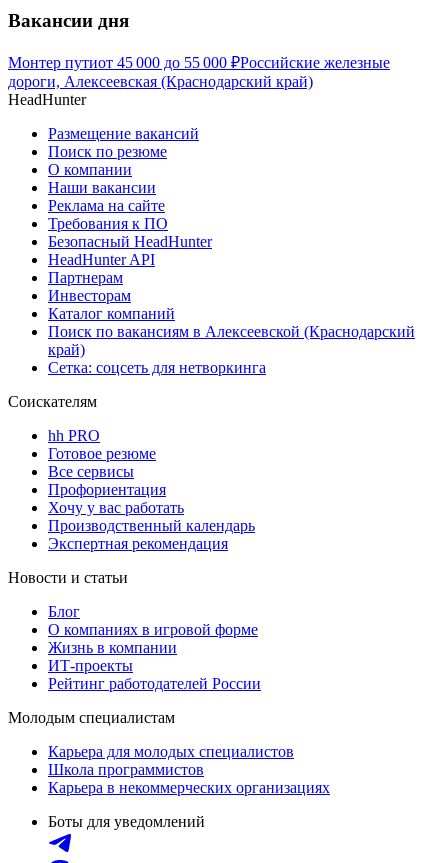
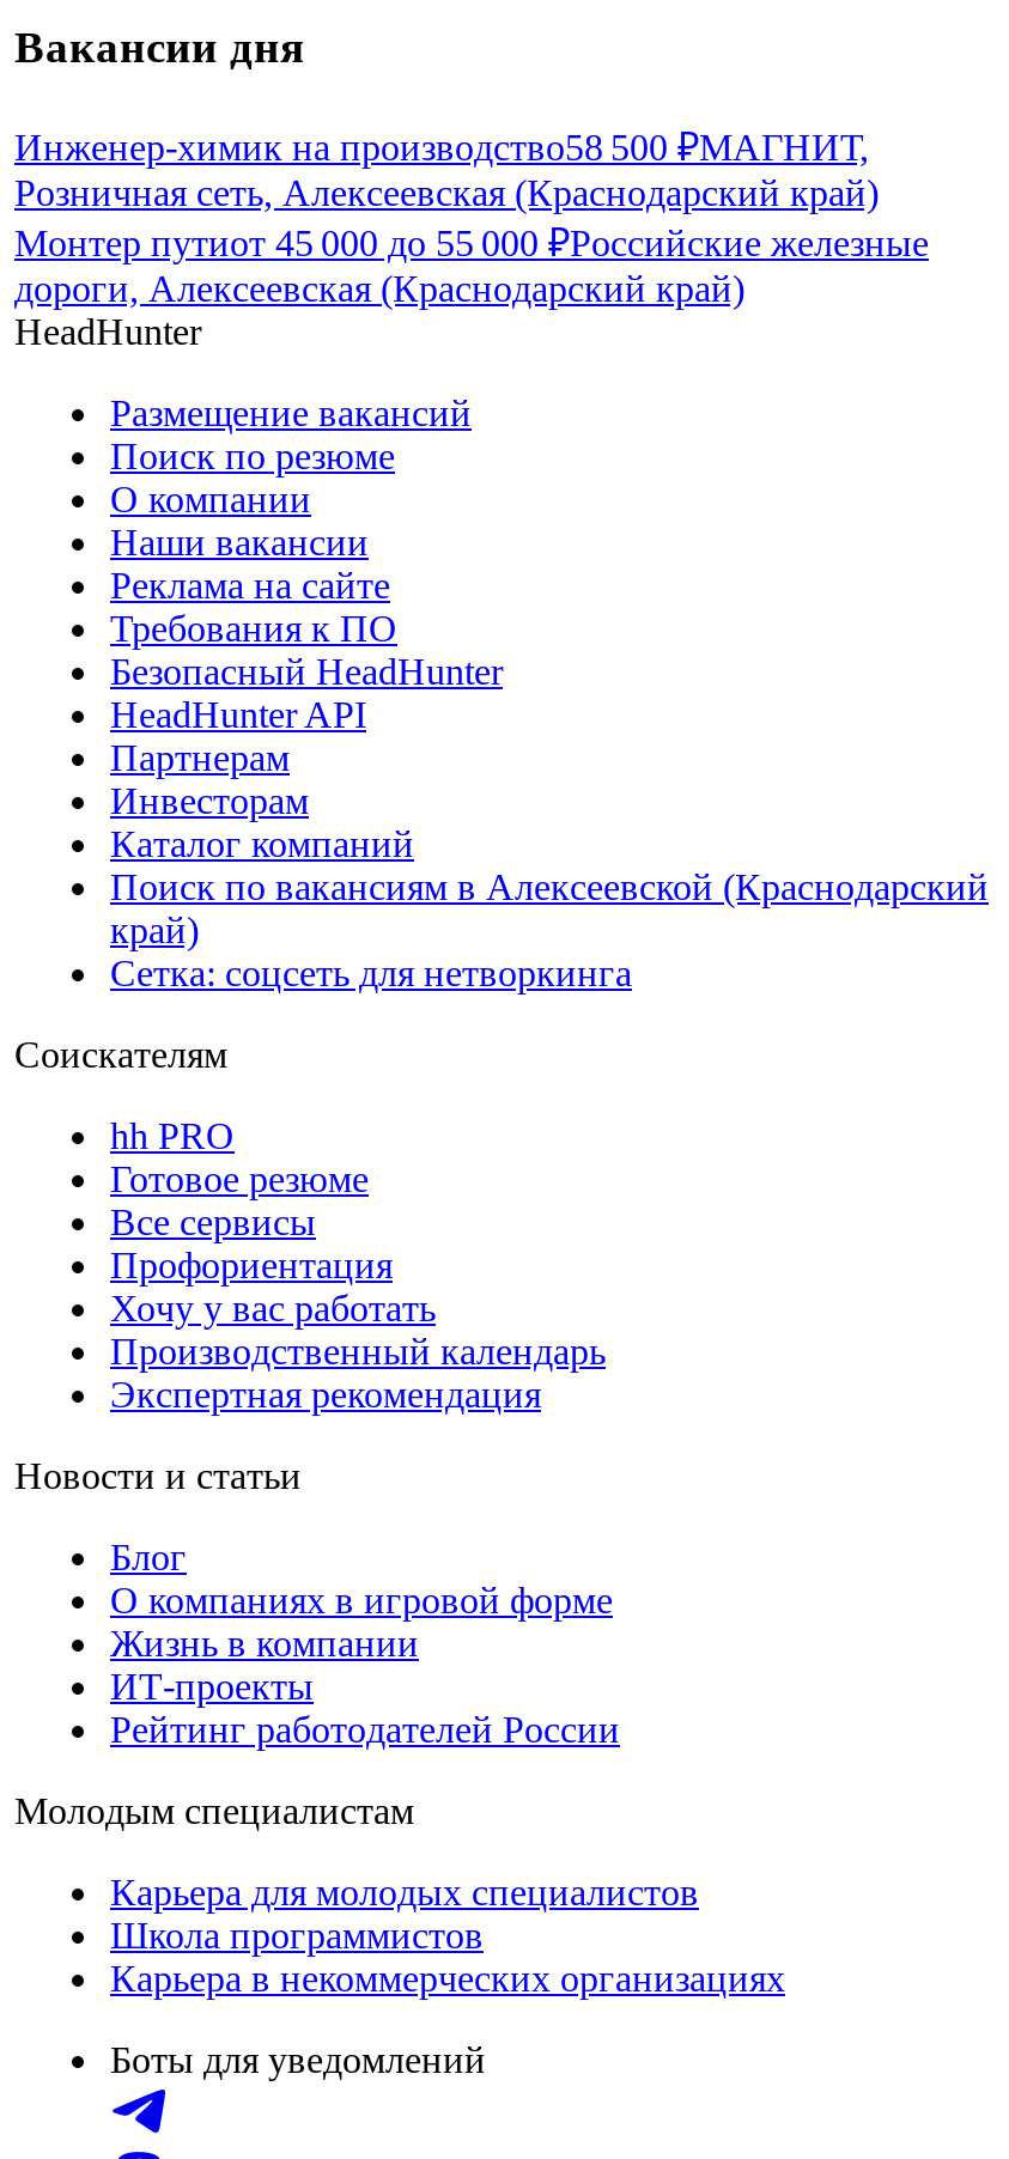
+ Инженер-химик на производство58 500 ₽МАГНИТ,
+ Розничная сеть, Алексеевская (Краснодарский край)
